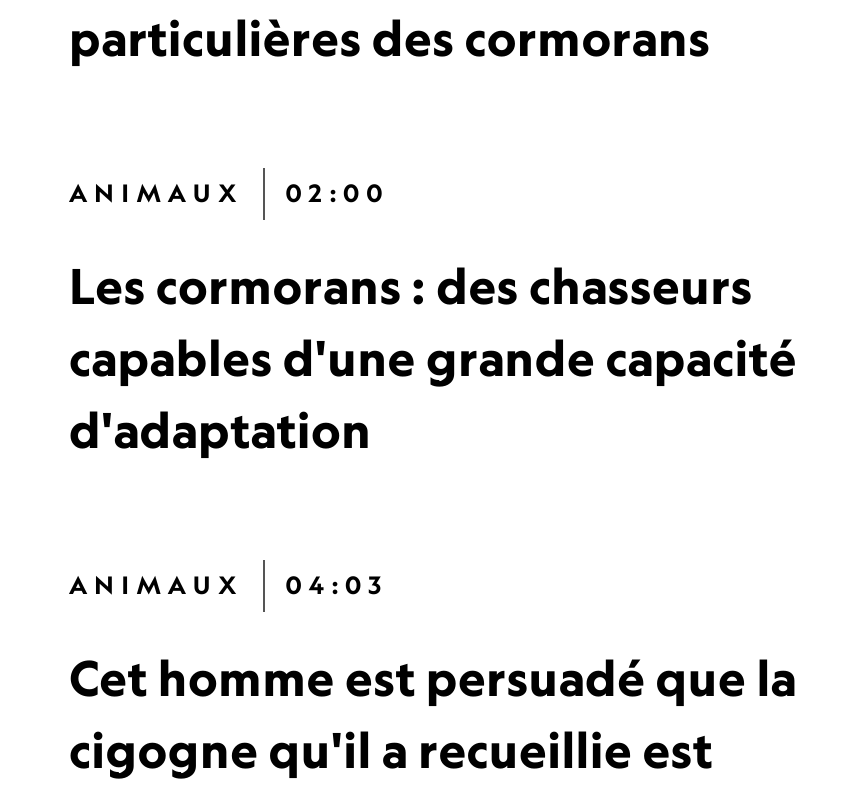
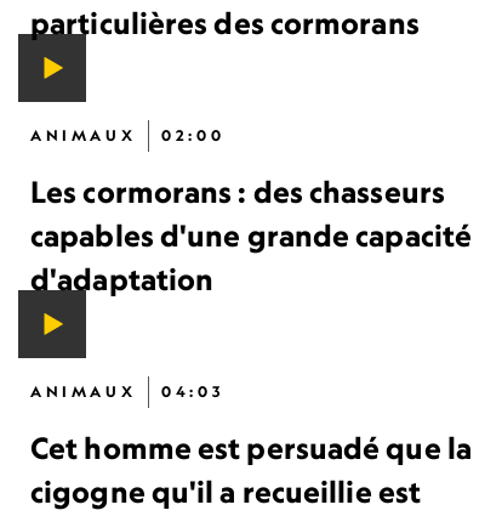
+ [image]

+ [image]
